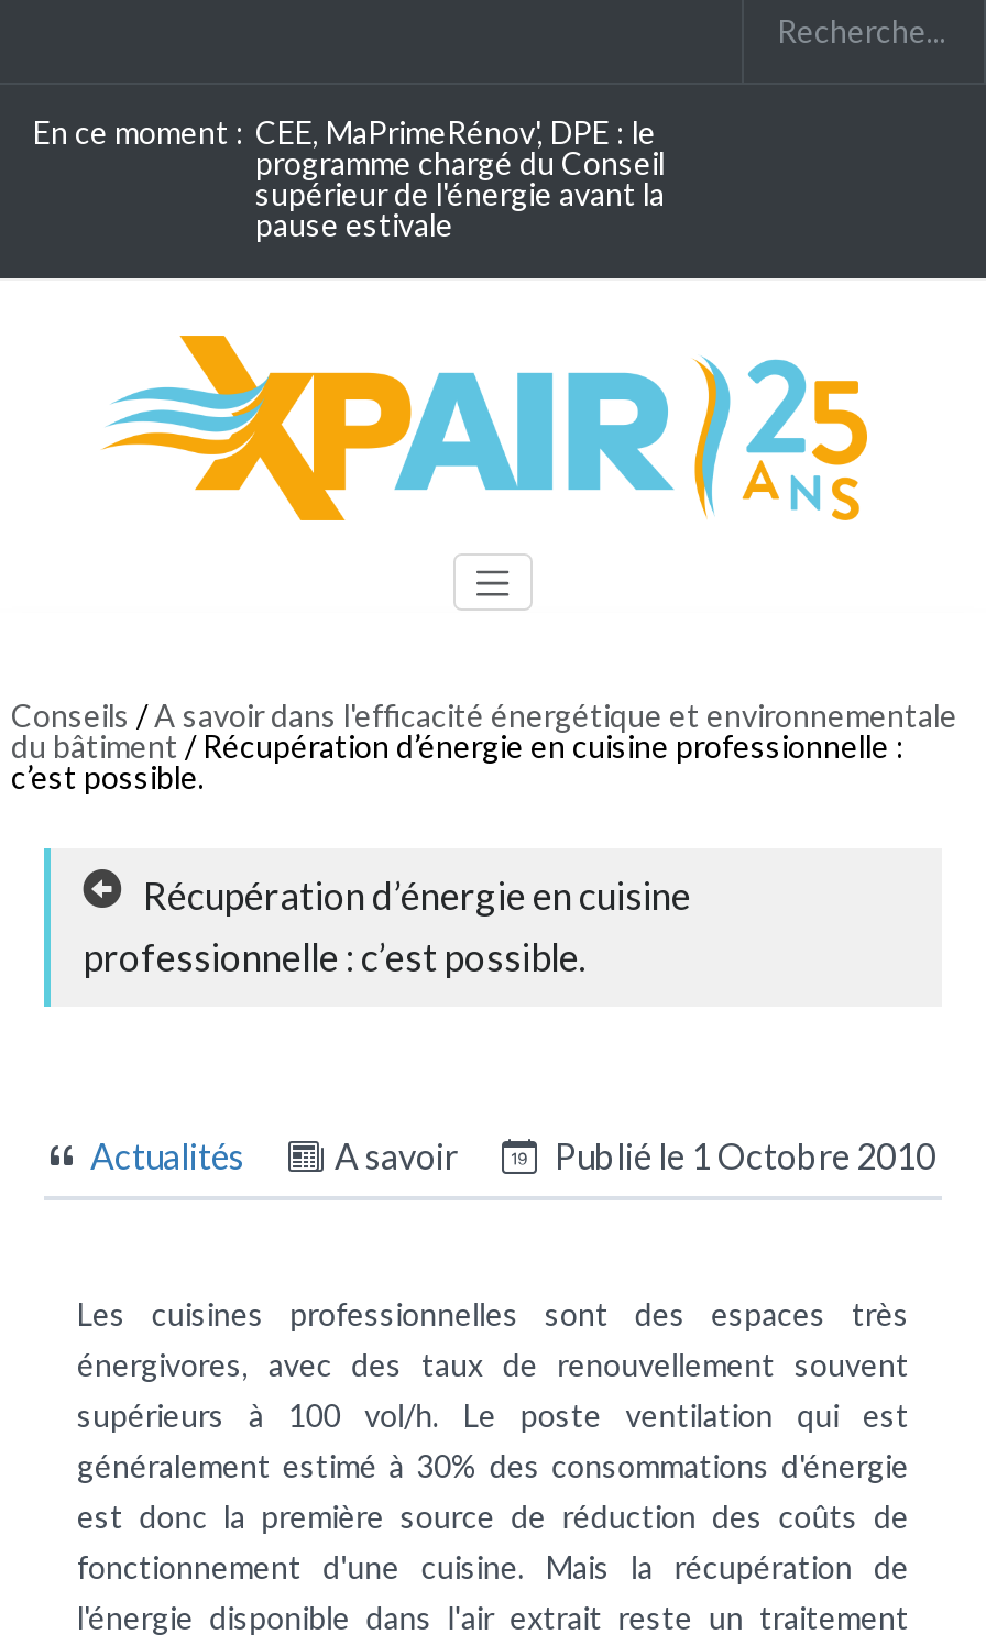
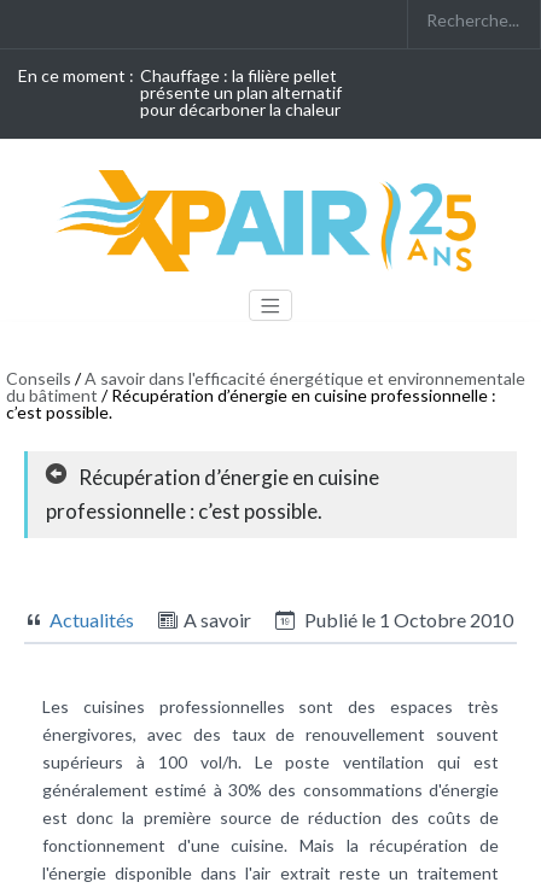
- En ce moment : CEE, MaPrimeRénov', DPE : le
- programme chargé du Conseil
- supérieur de l'énergie avant la
- pause estivale
+ En ce moment : Chauffage : la filière pellet
+ présente un plan alternatif
+ pour décarboner la chaleur
